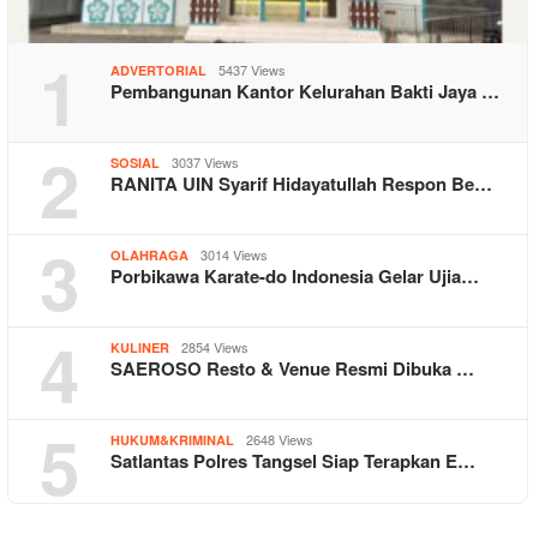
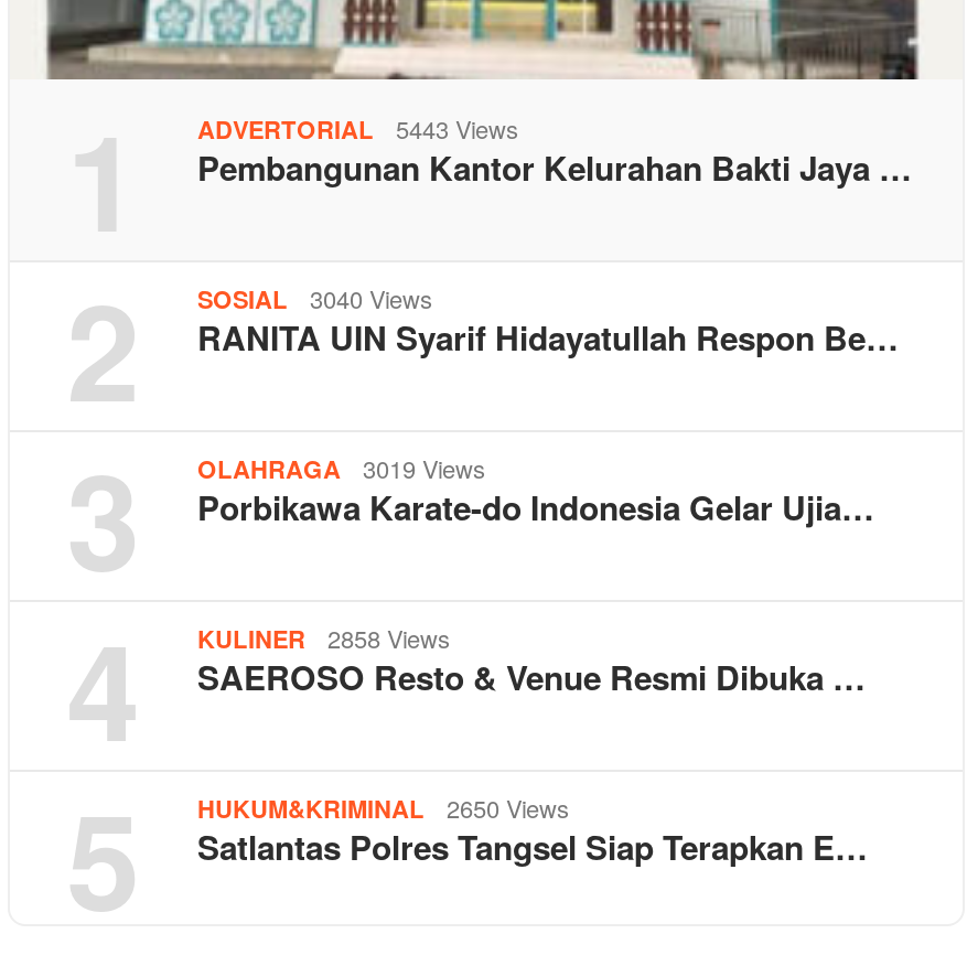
- ADVERTORIAL 5437 Views
+ ADVERTORIAL 5443 Views

- SOSIAL 3037 Views
+ SOSIAL 3040 Views

- OLAHRAGA 3014 Views
+ OLAHRAGA 3019 Views

- KULINER 2854 Views
+ KULINER 2858 Views

- HUKUM&KRIMINAL 2648 Views
+ HUKUM&KRIMINAL 2650 Views
